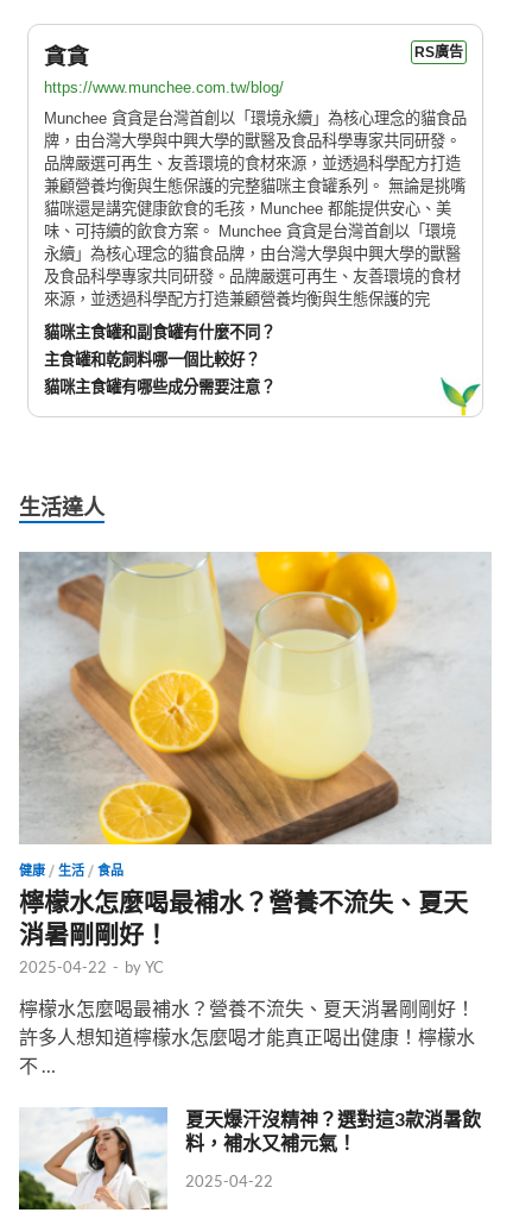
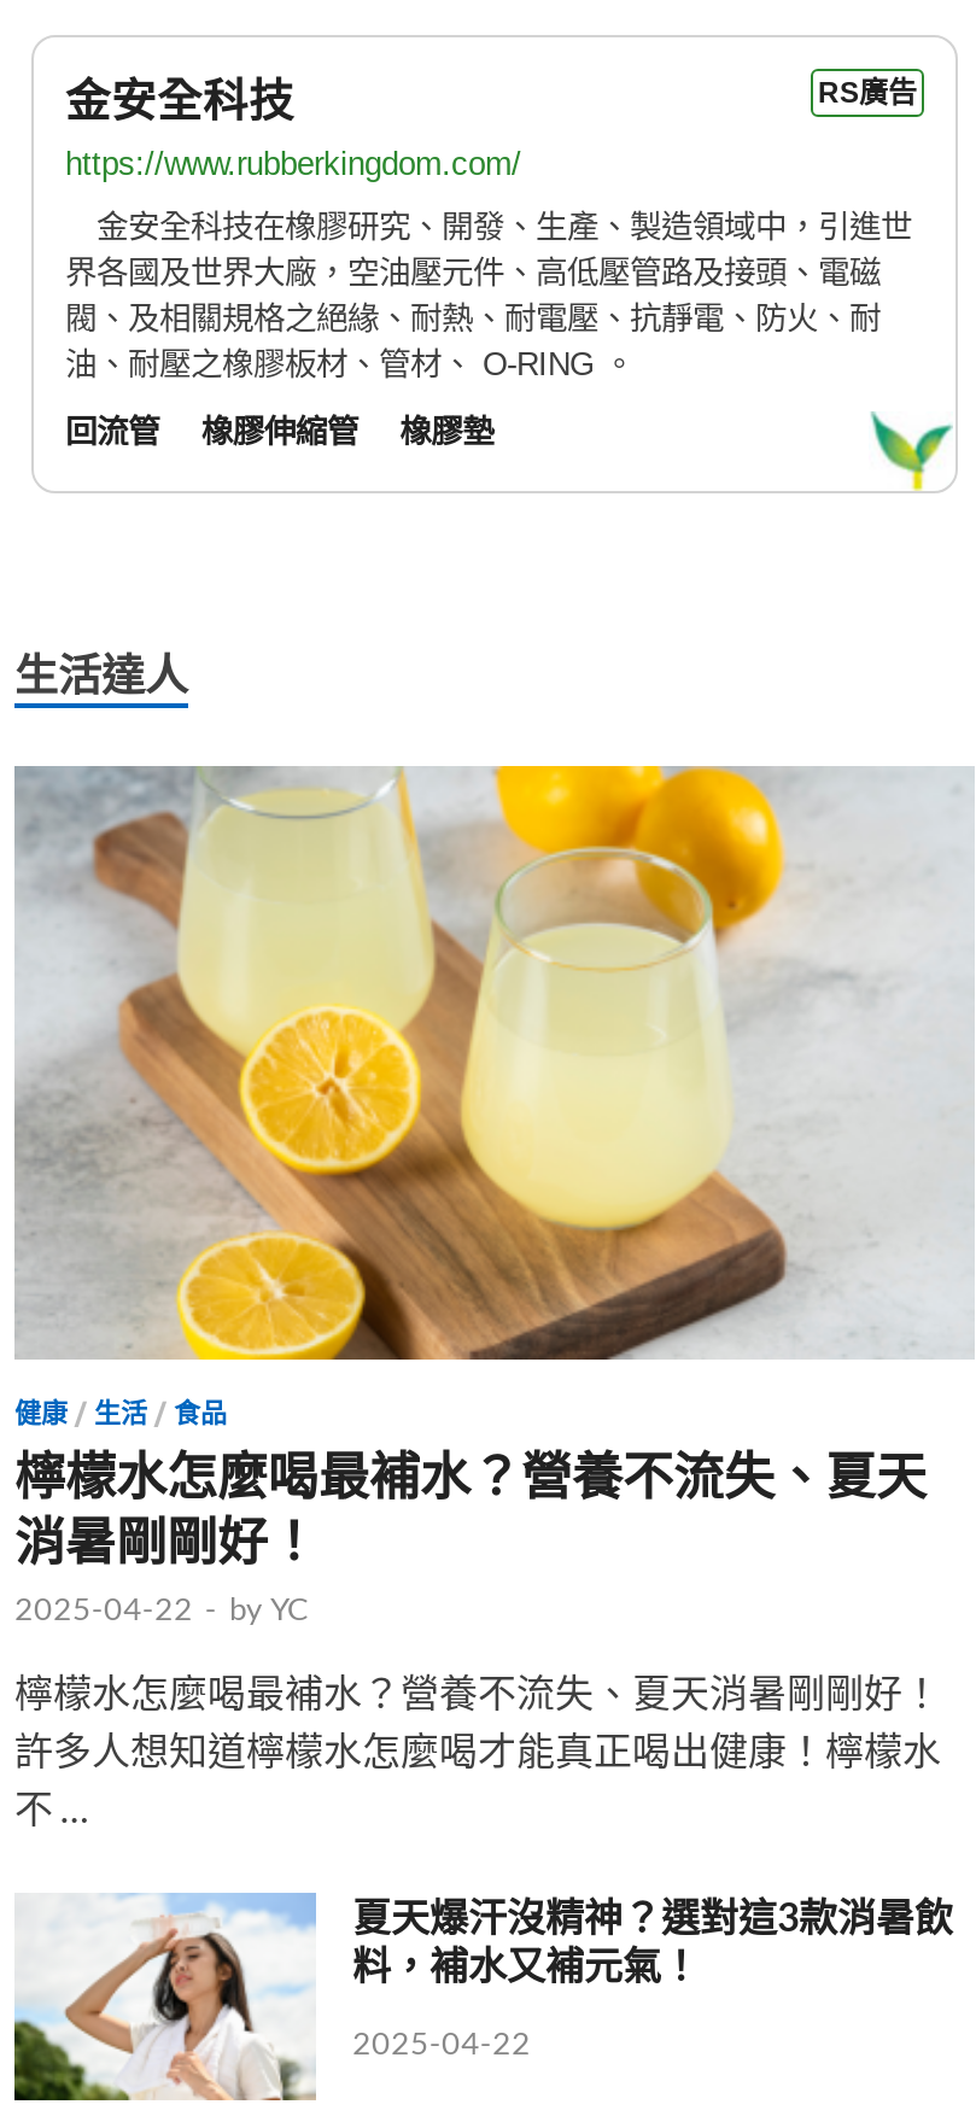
- 貪貪
+ 金安全科技

- https://www.munchee.com.tw/blog/
- Munchee 貪貪是台灣首創以「環境永續」為核心理念的貓食品
- 牌，由台灣大學與中興大學的獸醫及食品科學專家共同研發。
- 品牌嚴選可再生、友善環境的食材來源，並透過科學配方打造
- 兼顧營養均衡與生態保護的完整貓咪主食罐系列。 無論是挑嘴
- 貓咪還是講究健康飲食的毛孩，Munchee 都能提供安心、美
- 味、可持續的飲食方案。 Munchee 貪貪是台灣首創以「環境
- 永續」為核心理念的貓食品牌，由台灣大學與中興大學的獸醫
- 及食品科學專家共同研發。品牌嚴選可再生、友善環境的食材
- 來源，並透過科學配方打造兼顧營養均衡與生態保護的完
- 貓咪主食罐和副食罐有什麼不同？
- 主食罐和乾飼料哪一個比較好？
- 貓咪主食罐有哪些成分需要注意？
+ https://www.rubberkingdom.com/
+ 金安全科技在橡膠研究、開發、生產、製造領域中，引進世
+ 界各國及世界大廠，空油壓元件、高低壓管路及接頭、電磁
+ 閥、及相關規格之絕緣、耐熱、耐電壓、抗靜電、防火、耐
+ 油、耐壓之橡膠板材、管材、 O-RING 。
+ 回流管
+ 橡膠伸縮管
+ 橡膠墊
